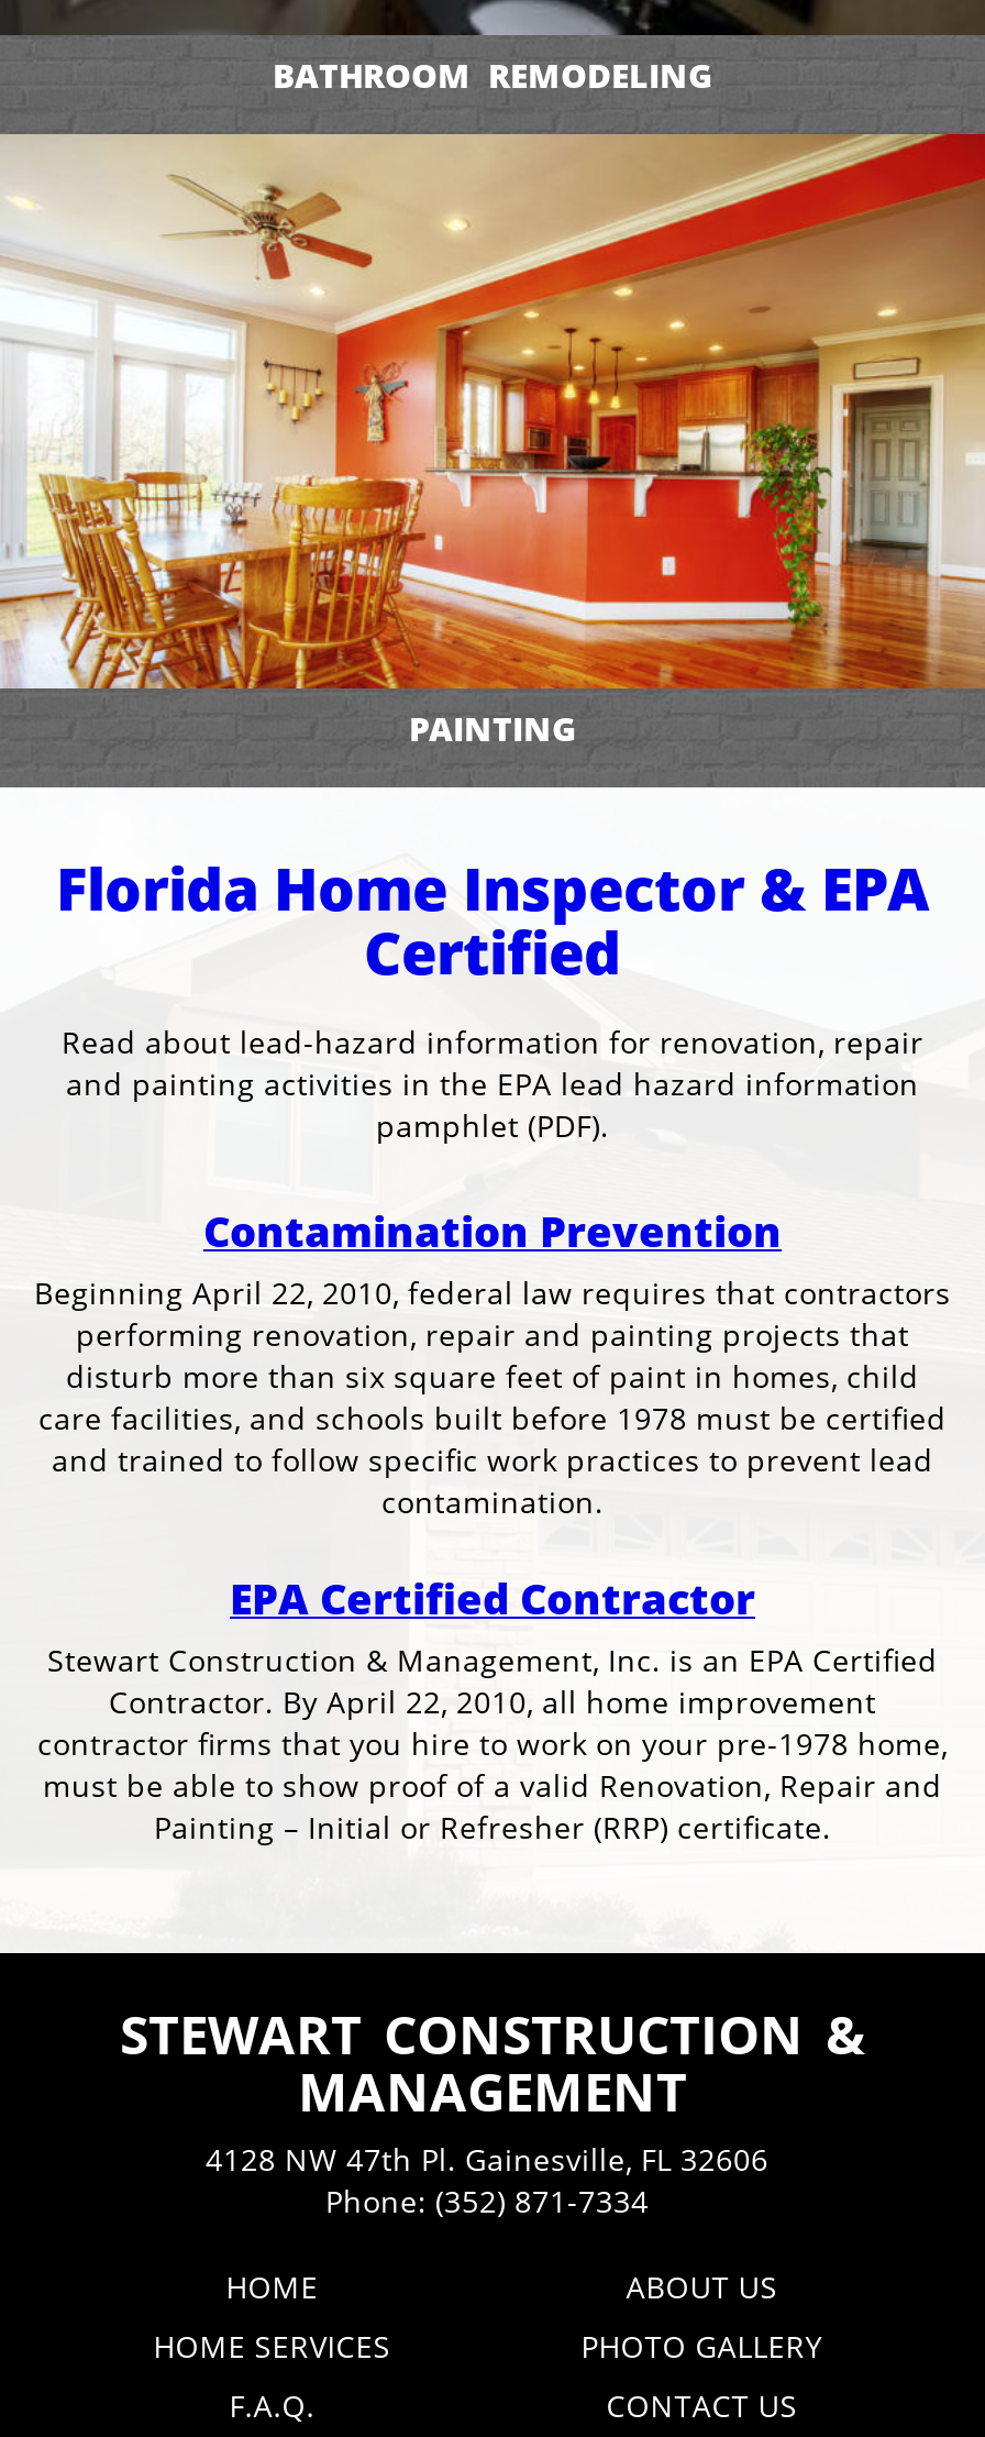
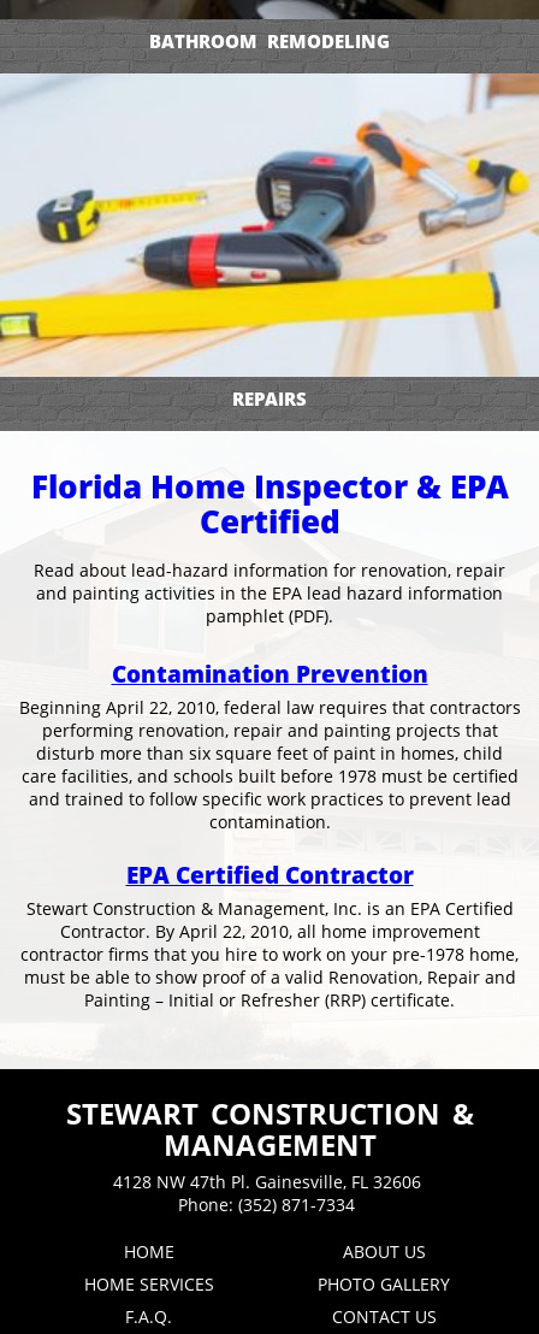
- [image]
- PAINTING
+ [image]
+ REPAIRS
